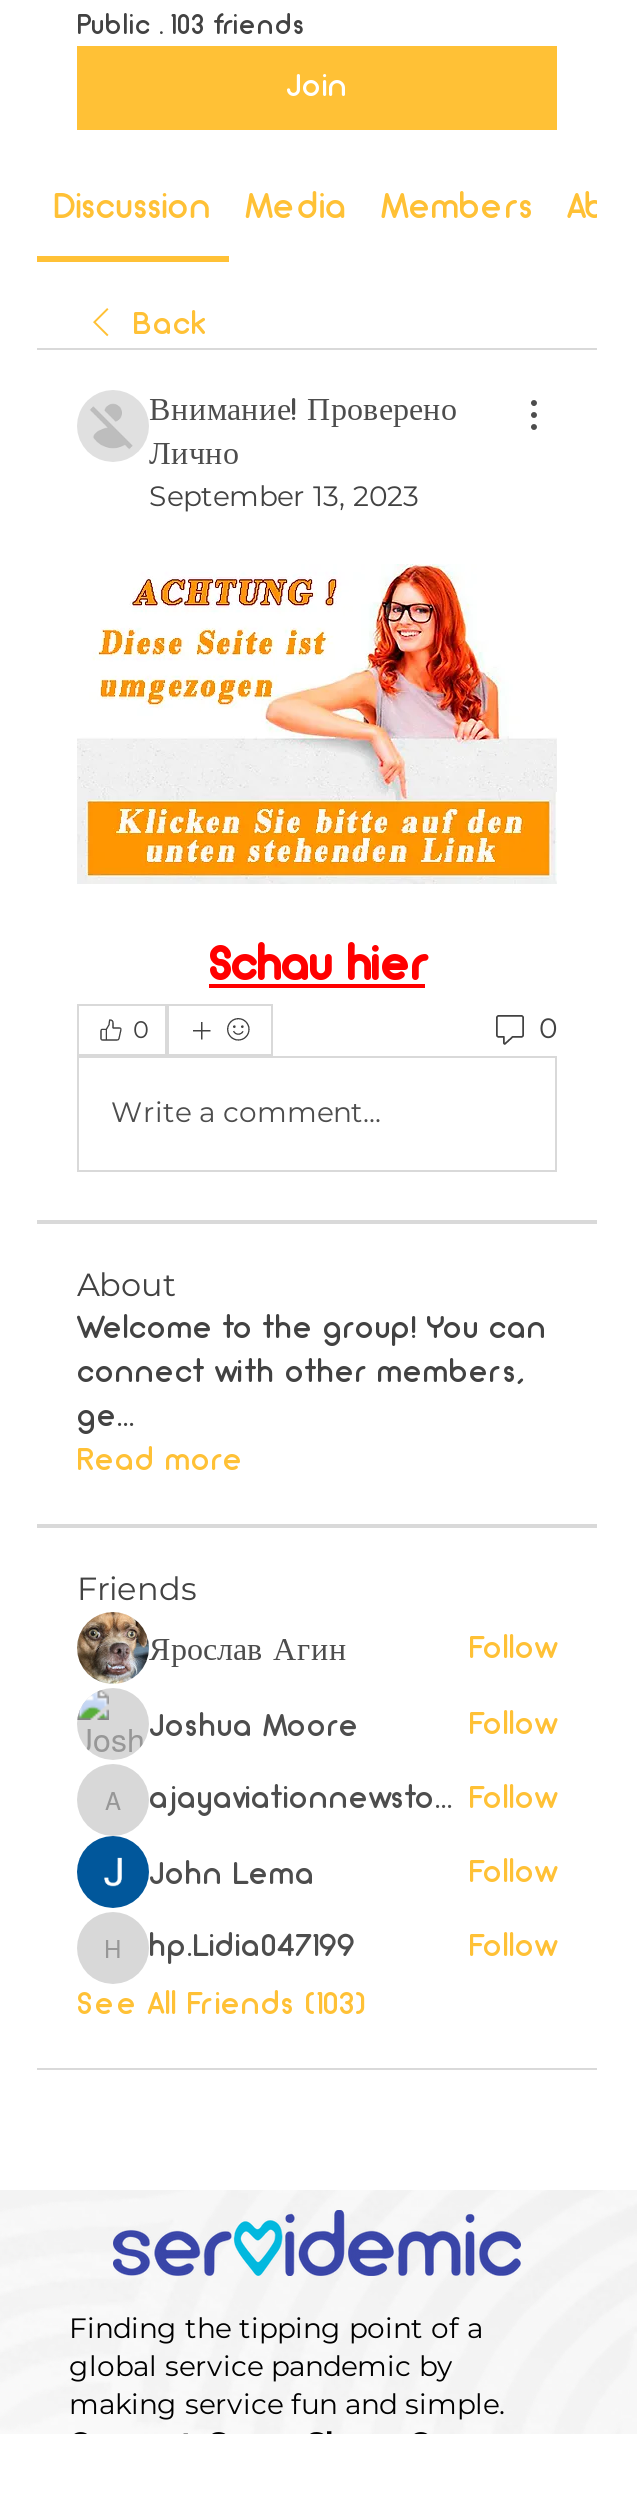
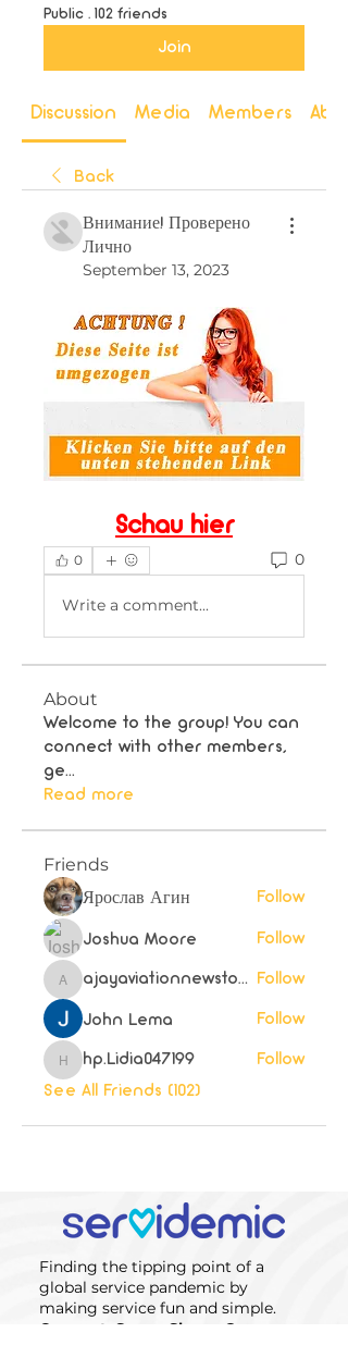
- Public 103 friends
+ Public 102 friends

- See All Friends (103)
+ See All Friends (102)
